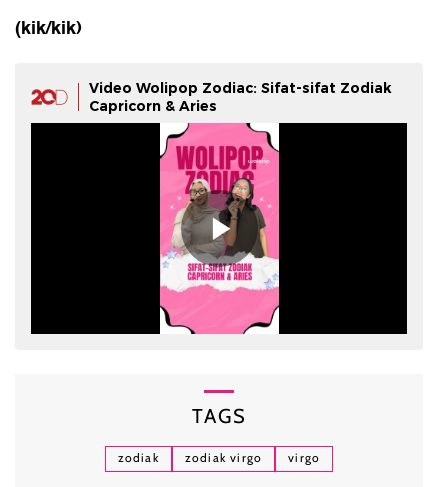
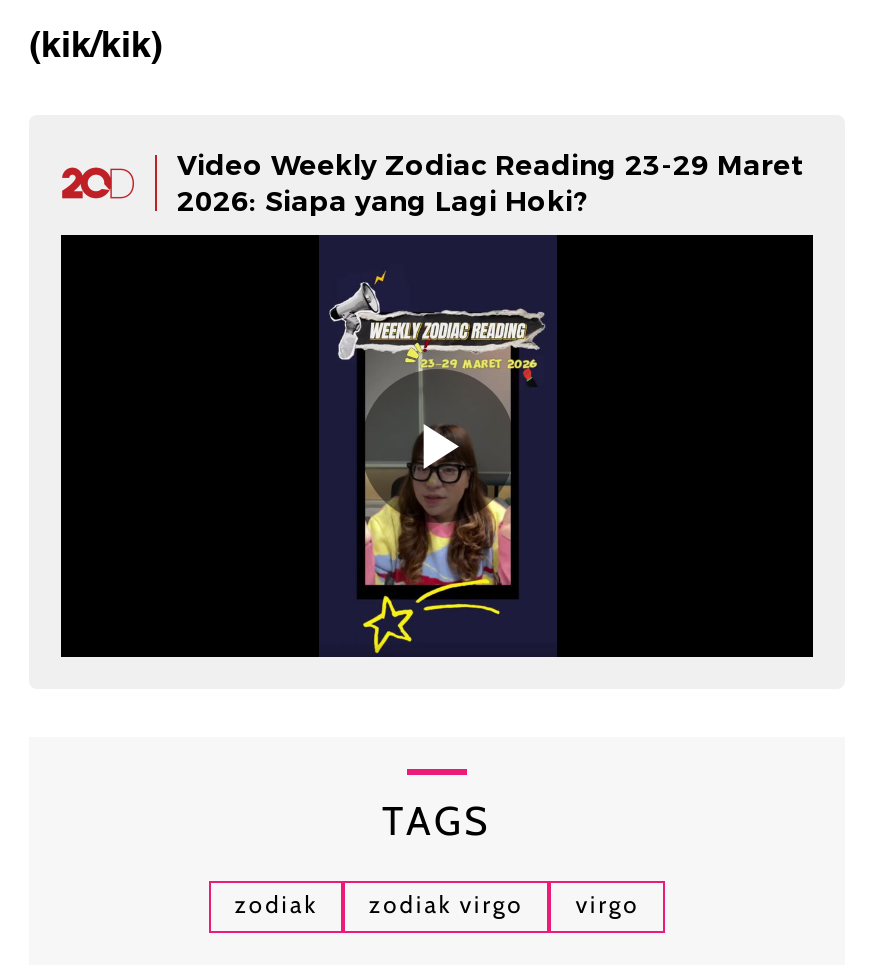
- Video Wolipop Zodiac: Sifat-sifat Zodiak
- Capricorn & Aries
+ Video Weekly Zodiac Reading 23-29 Maret
+ 2026: Siapa yang Lagi Hoki?

- [image]
+ [image]
